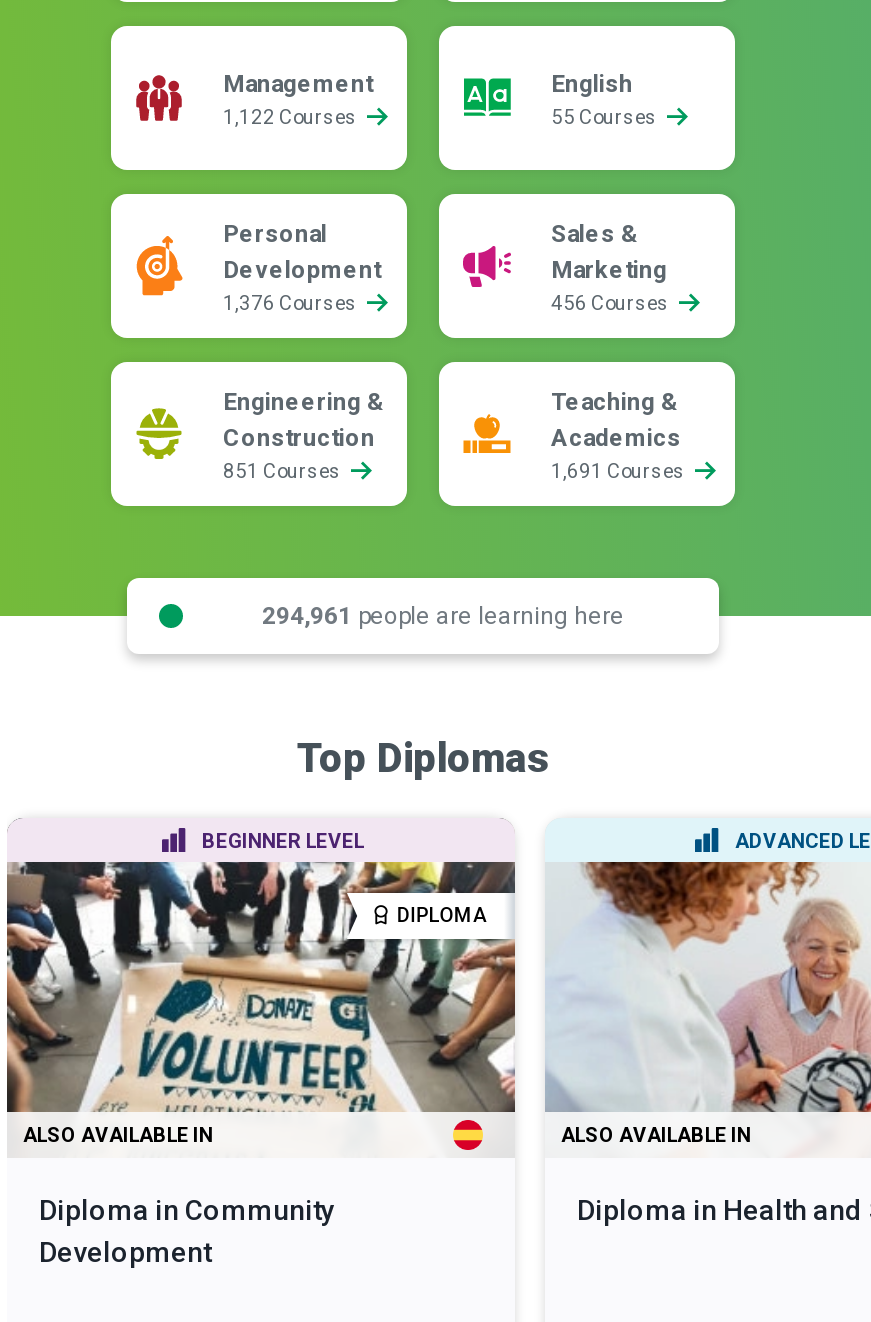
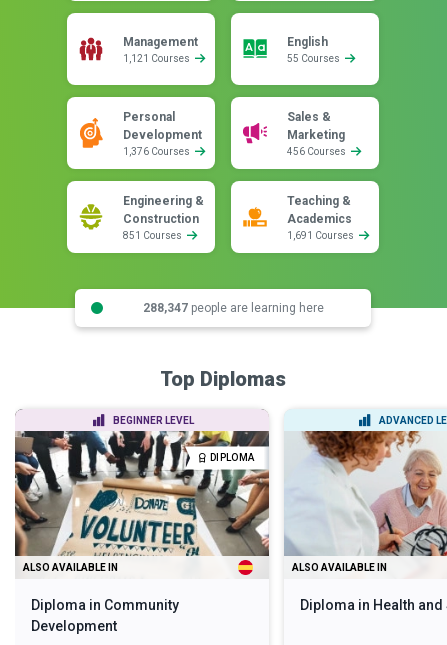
- 1,122 Courses
+ 1,121 Courses

- 294,961 people are learning here
+ 288,347 people are learning here
